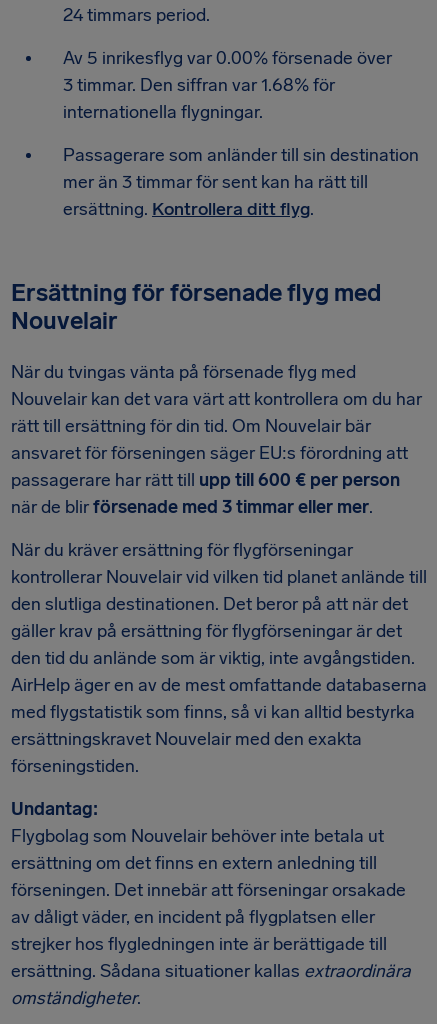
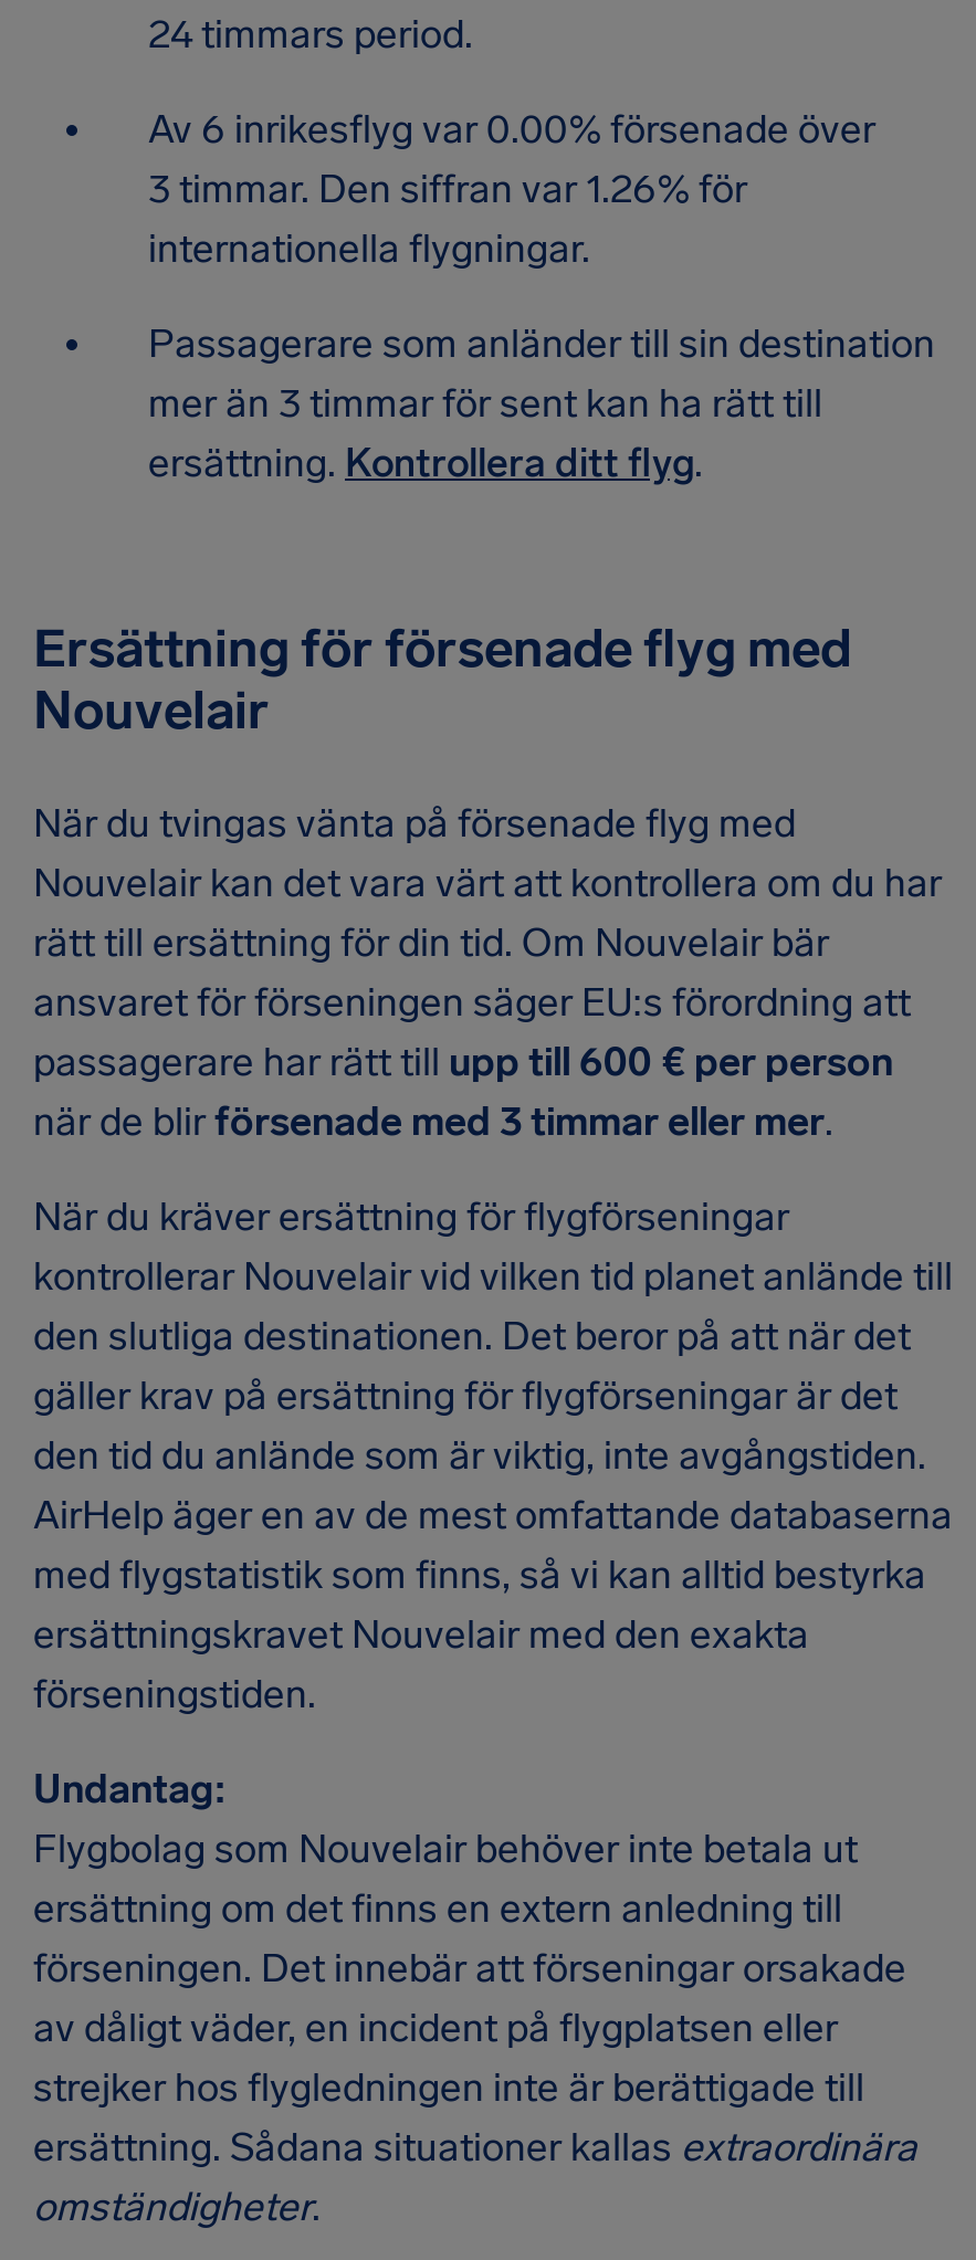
- Av 5 inrikesflyg var 0.00% försenade över
+ Av 6 inrikesflyg var 0.00% försenade över

- 3 timmar. Den siffran var 1.68% för
+ 3 timmar. Den siffran var 1.26% för
